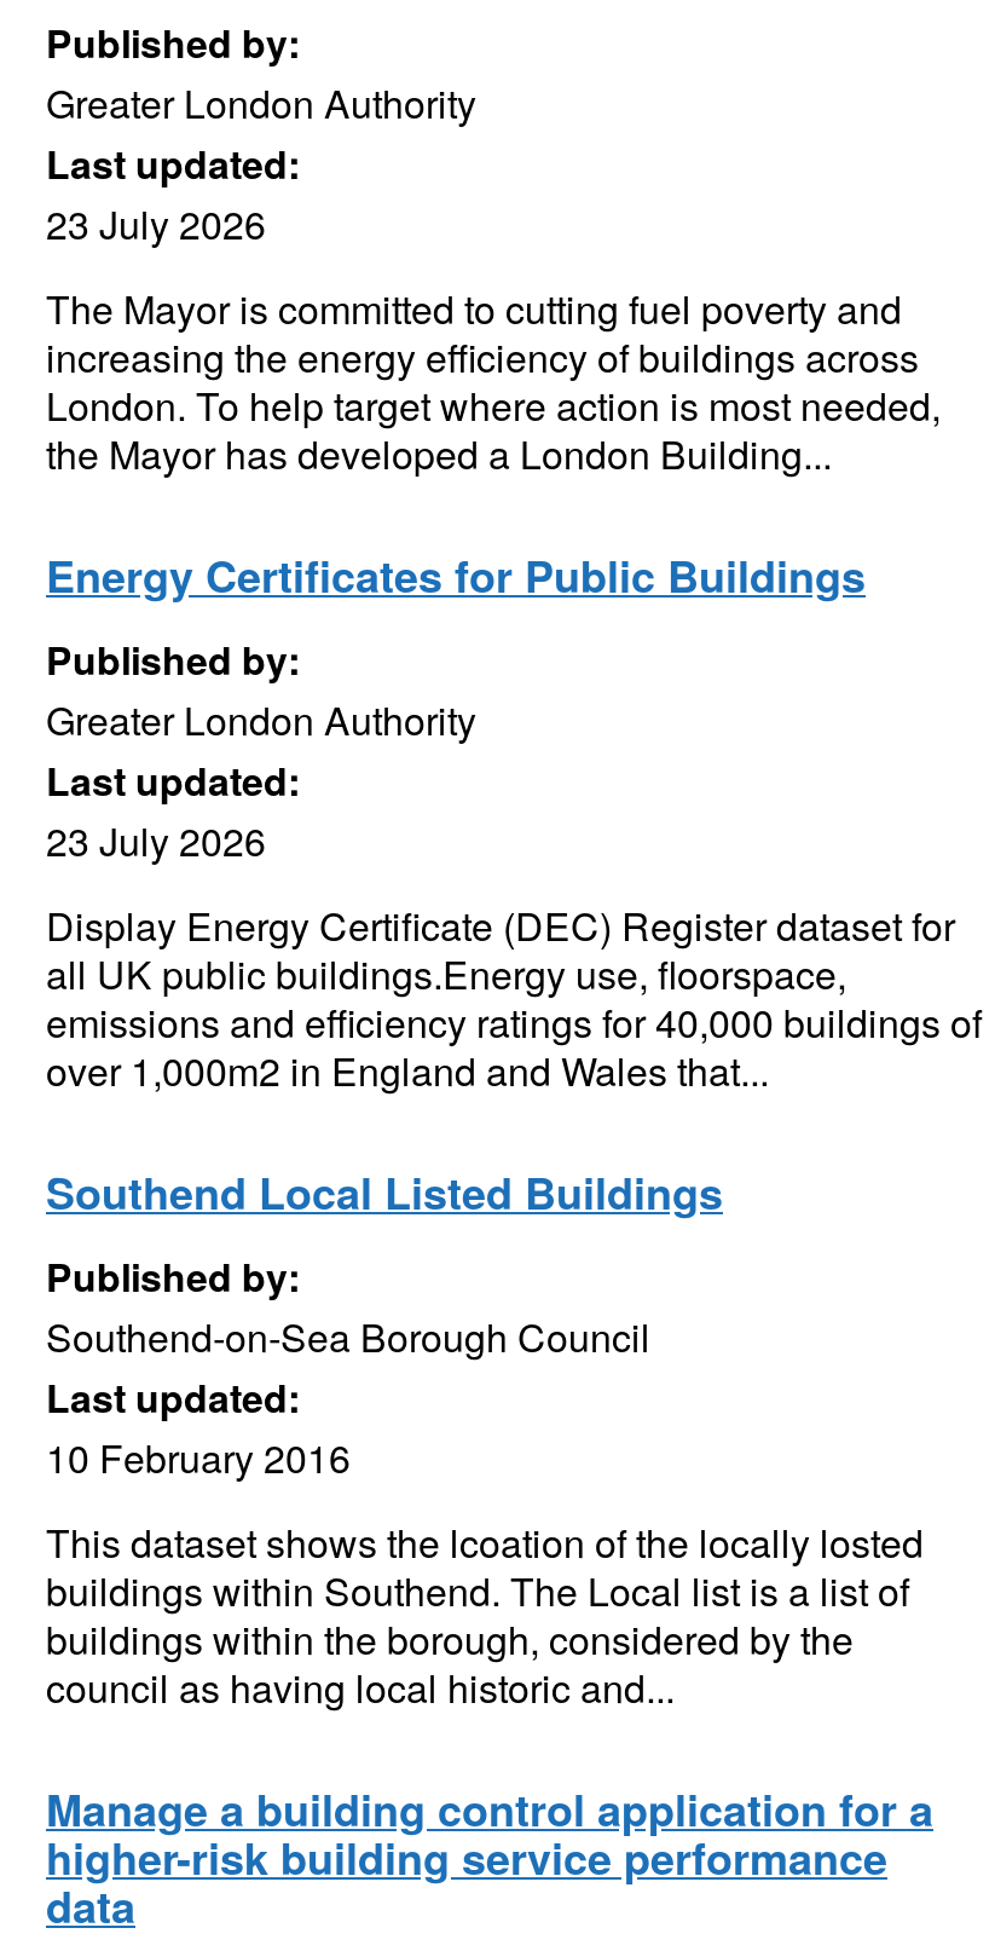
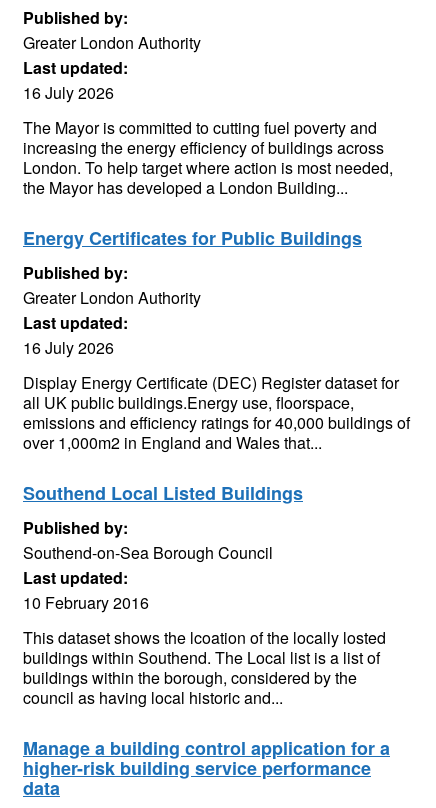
- 23 July 2026
+ 16 July 2026

- 23 July 2026
+ 16 July 2026
